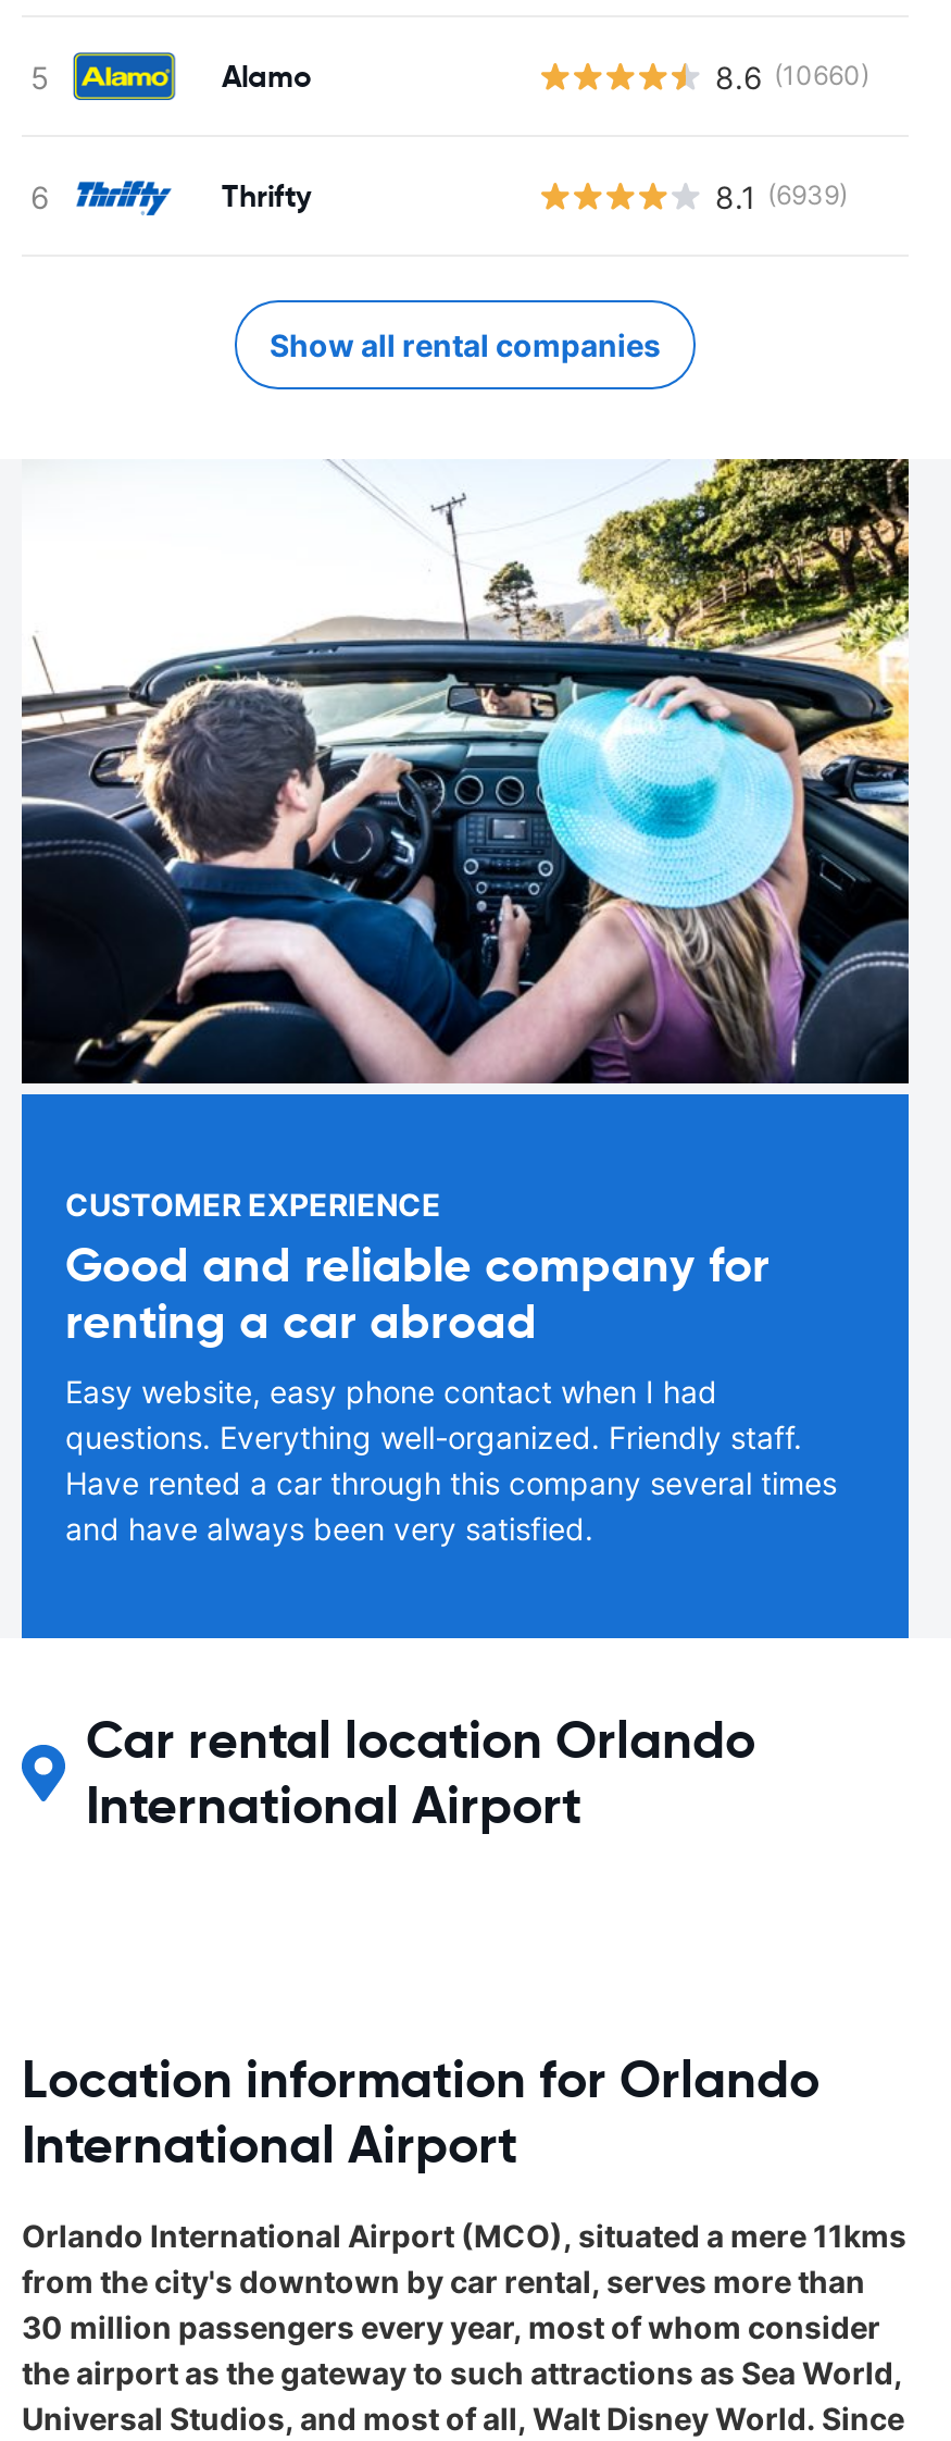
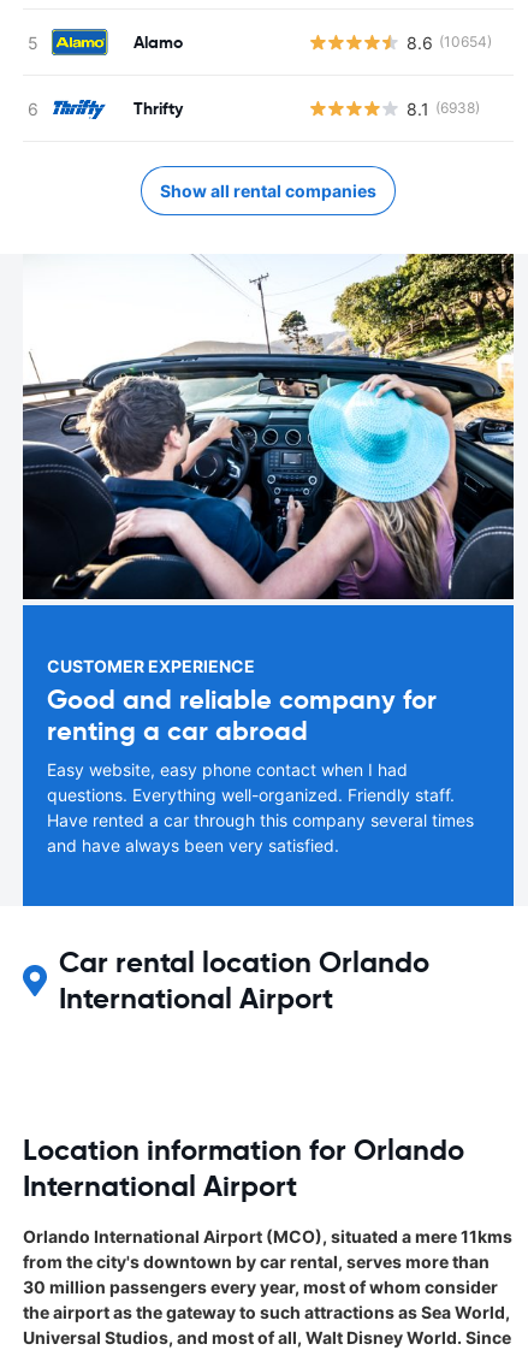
- 8.6 (10660)
+ 8.6 (10654)

- 8.1 (6939)
+ 8.1 (6938)
